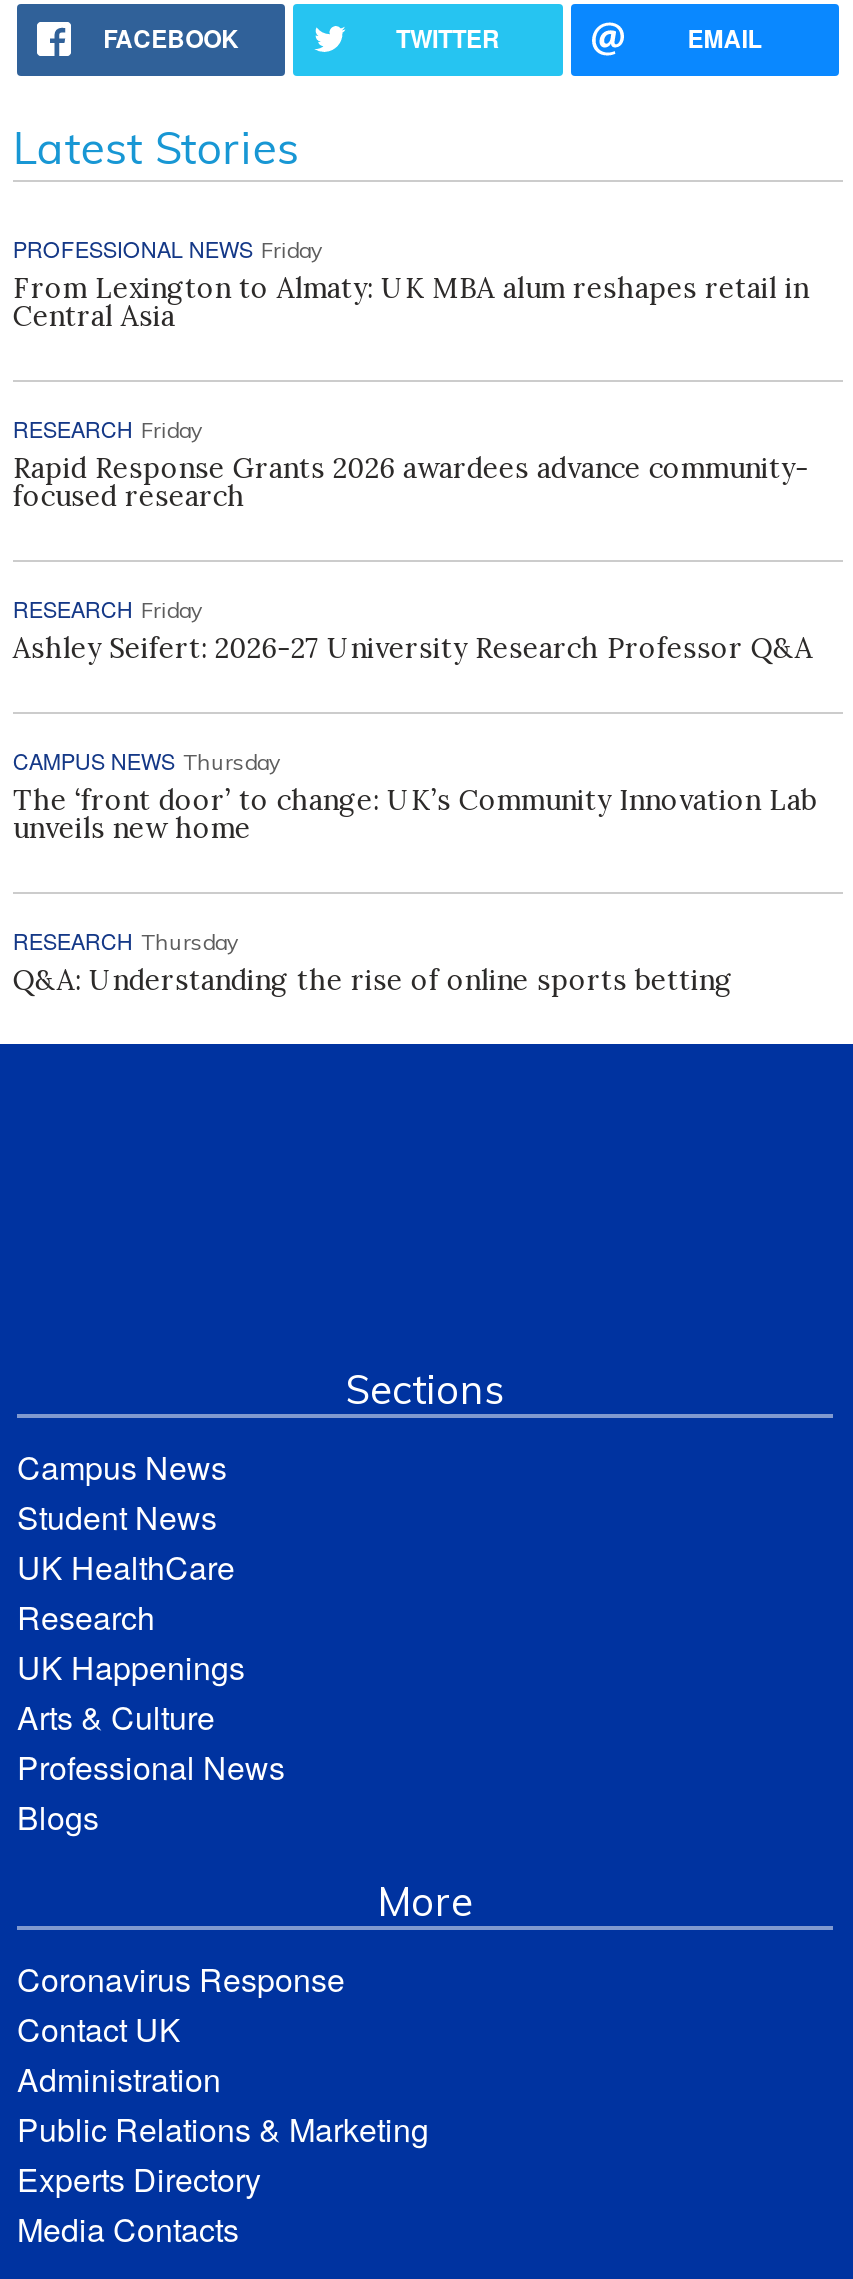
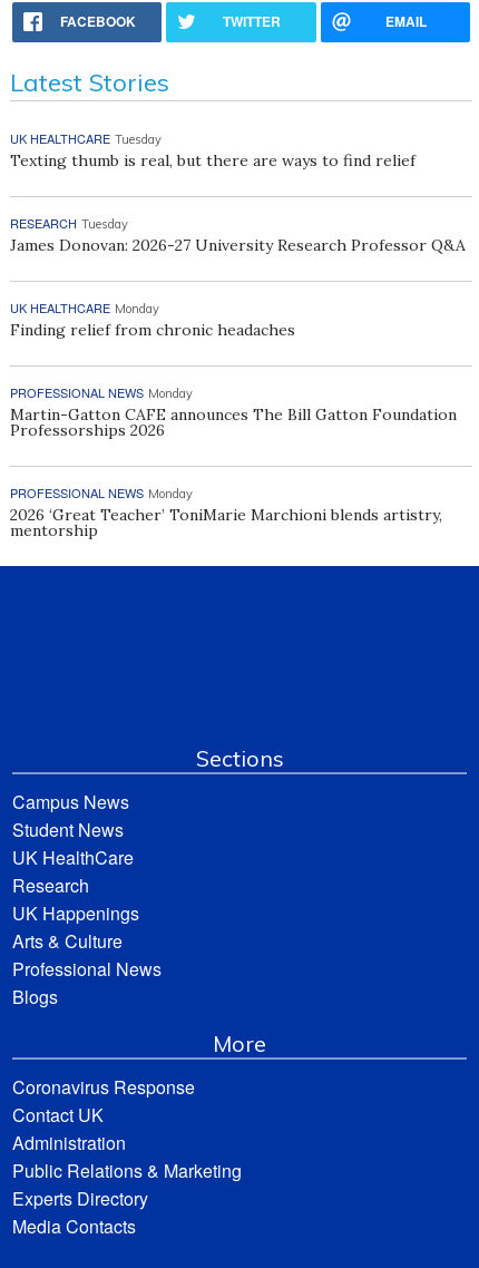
- PROFESSIONAL NEWS Friday
- From Lexington to Almaty: UK MBA alum reshapes retail in
- Central Asia
+ UK HEALTHCARE Tuesday
+ Texting thumb is real, but there are ways to find relief

- RESEARCH Friday
- Rapid Response Grants 2026 awardees advance community-
- focused research
+ RESEARCH Tuesday
+ James Donovan: 2026-27 University Research Professor Q&A

- RESEARCH Friday
- Ashley Seifert: 2026-27 University Research Professor Q&A
+ UK HEALTHCARE Monday
+ Finding relief from chronic headaches

- CAMPUS NEWS Thursday
- The ‘front door’ to change: UK’s Community Innovation Lab
- unveils new home
+ PROFESSIONAL NEWS Monday
+ Martin-Gatton CAFE announces The Bill Gatton Foundation
+ Professorships 2026

- RESEARCH Thursday
- Q&A: Understanding the rise of online sports betting
+ PROFESSIONAL NEWS Monday
+ 2026 ‘Great Teacher’ ToniMarie Marchioni blends artistry,
+ mentorship
